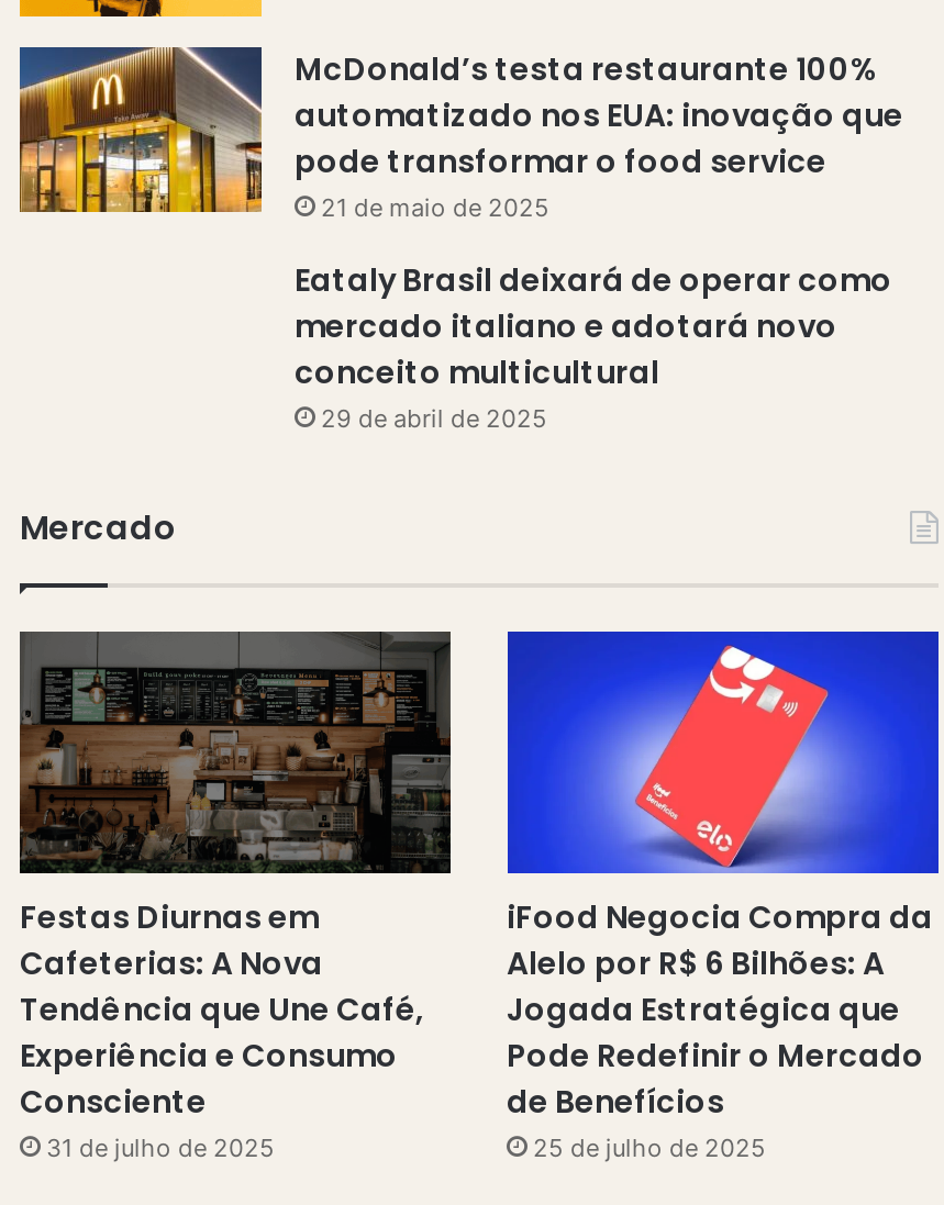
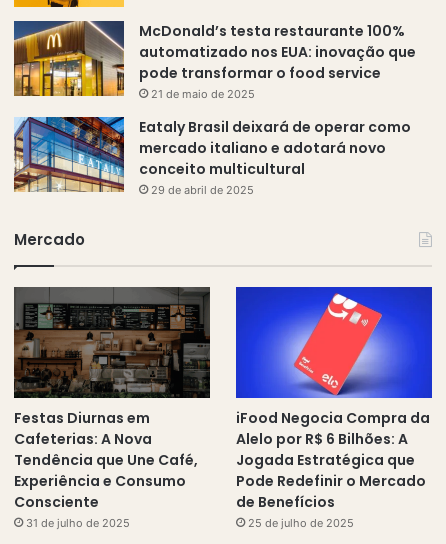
+ [image]
